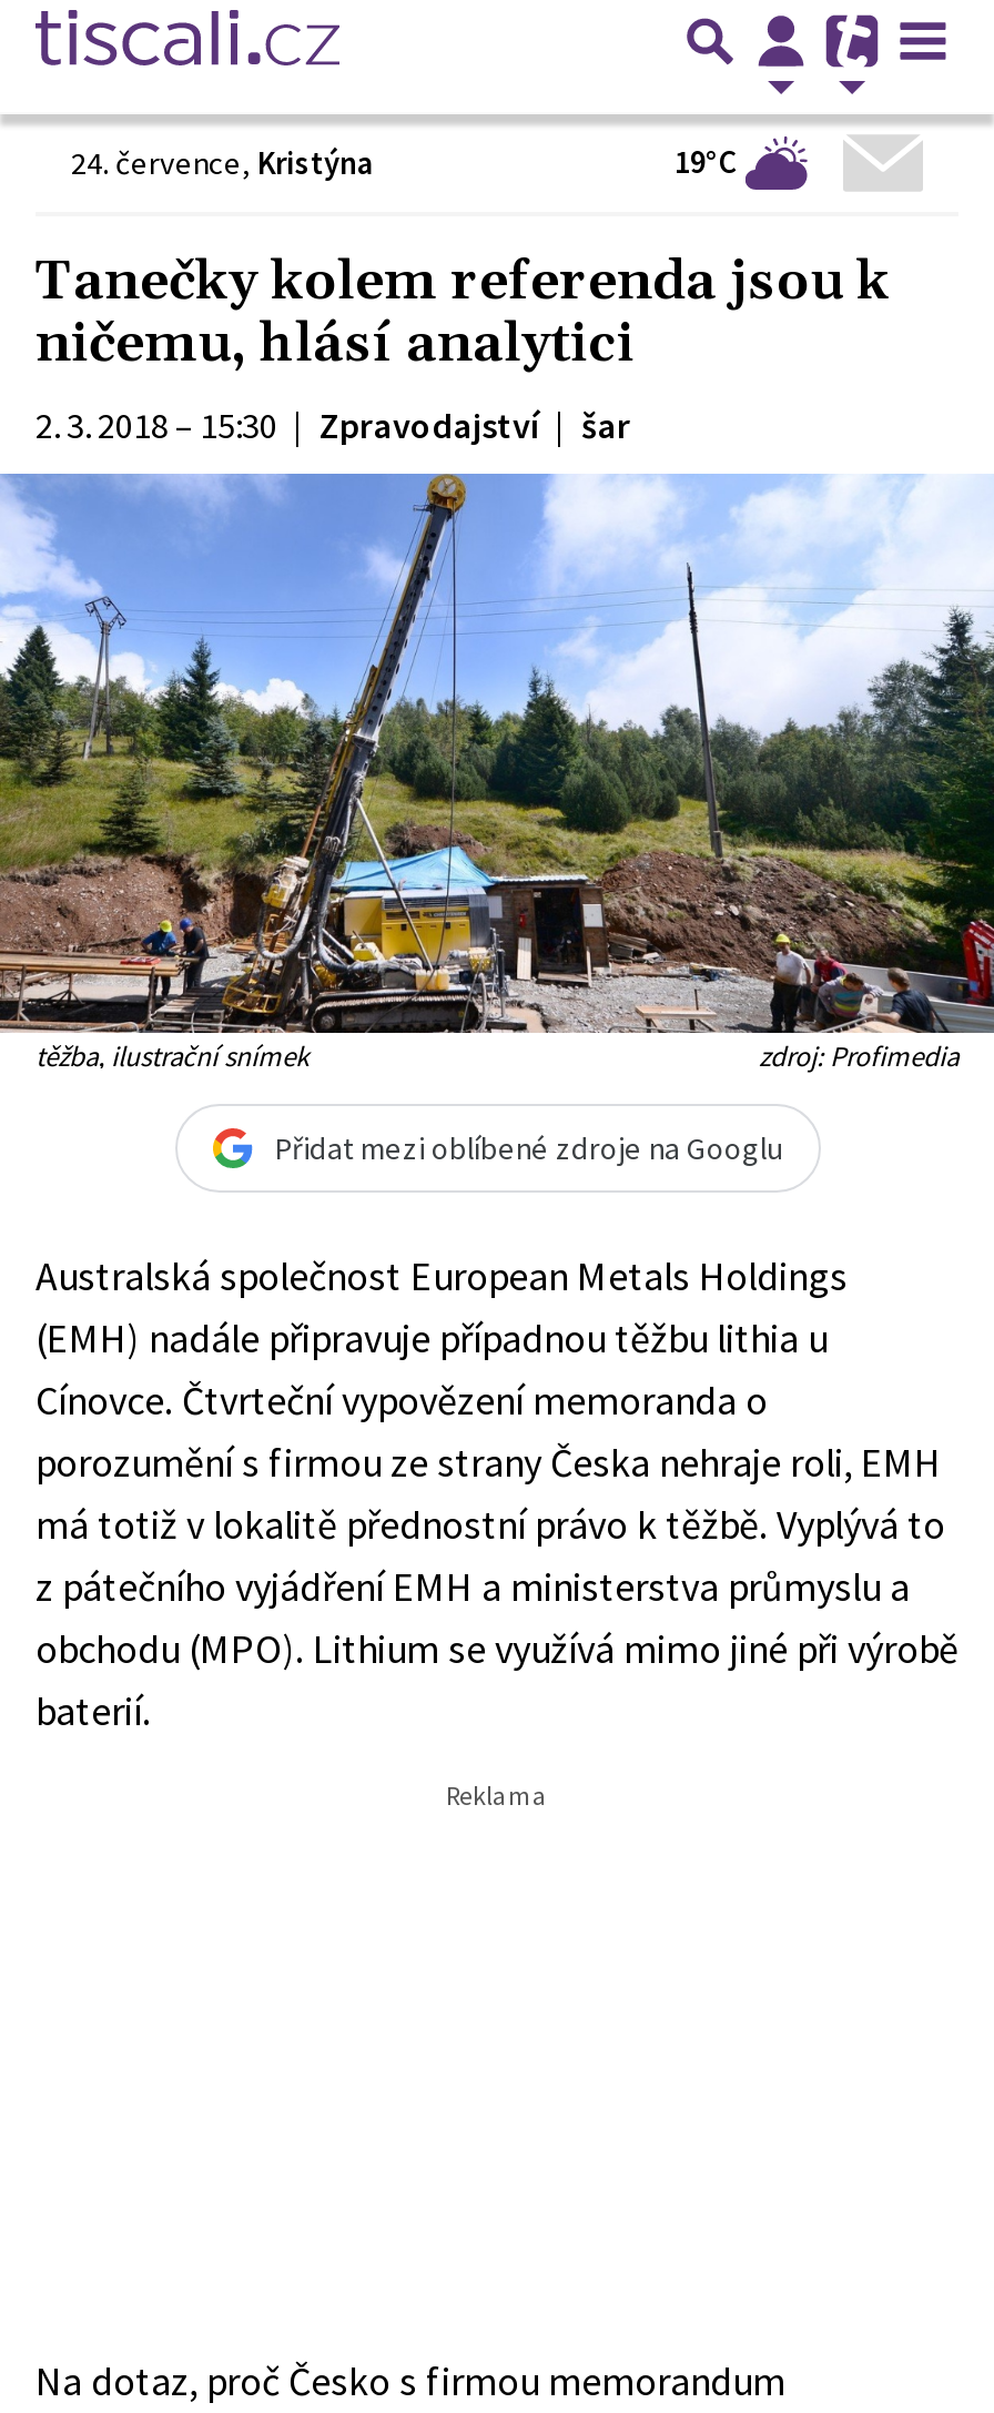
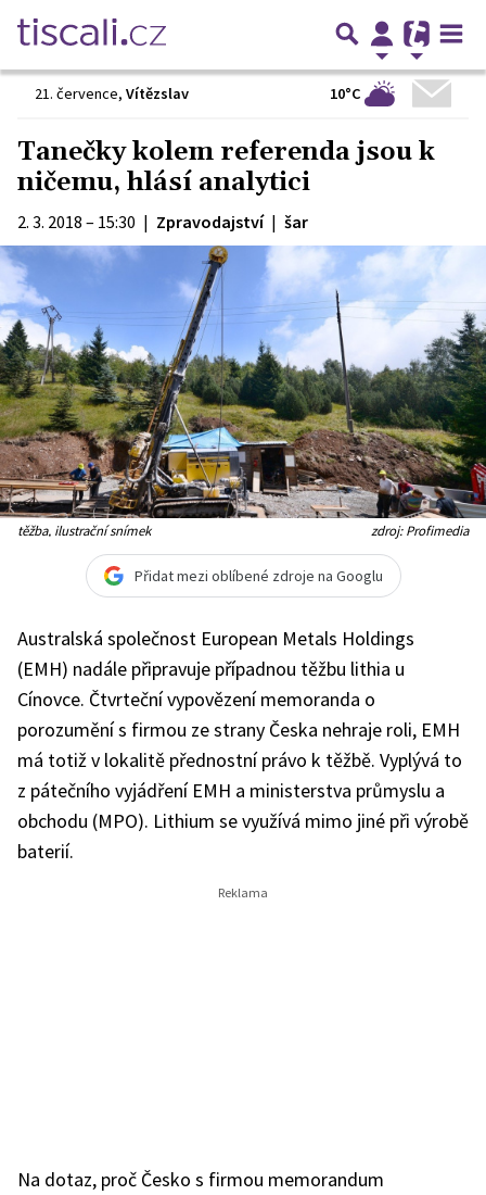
- 24. července, Kristýna
- 19°C
+ 21. července, Vítězslav
+ 10°C
